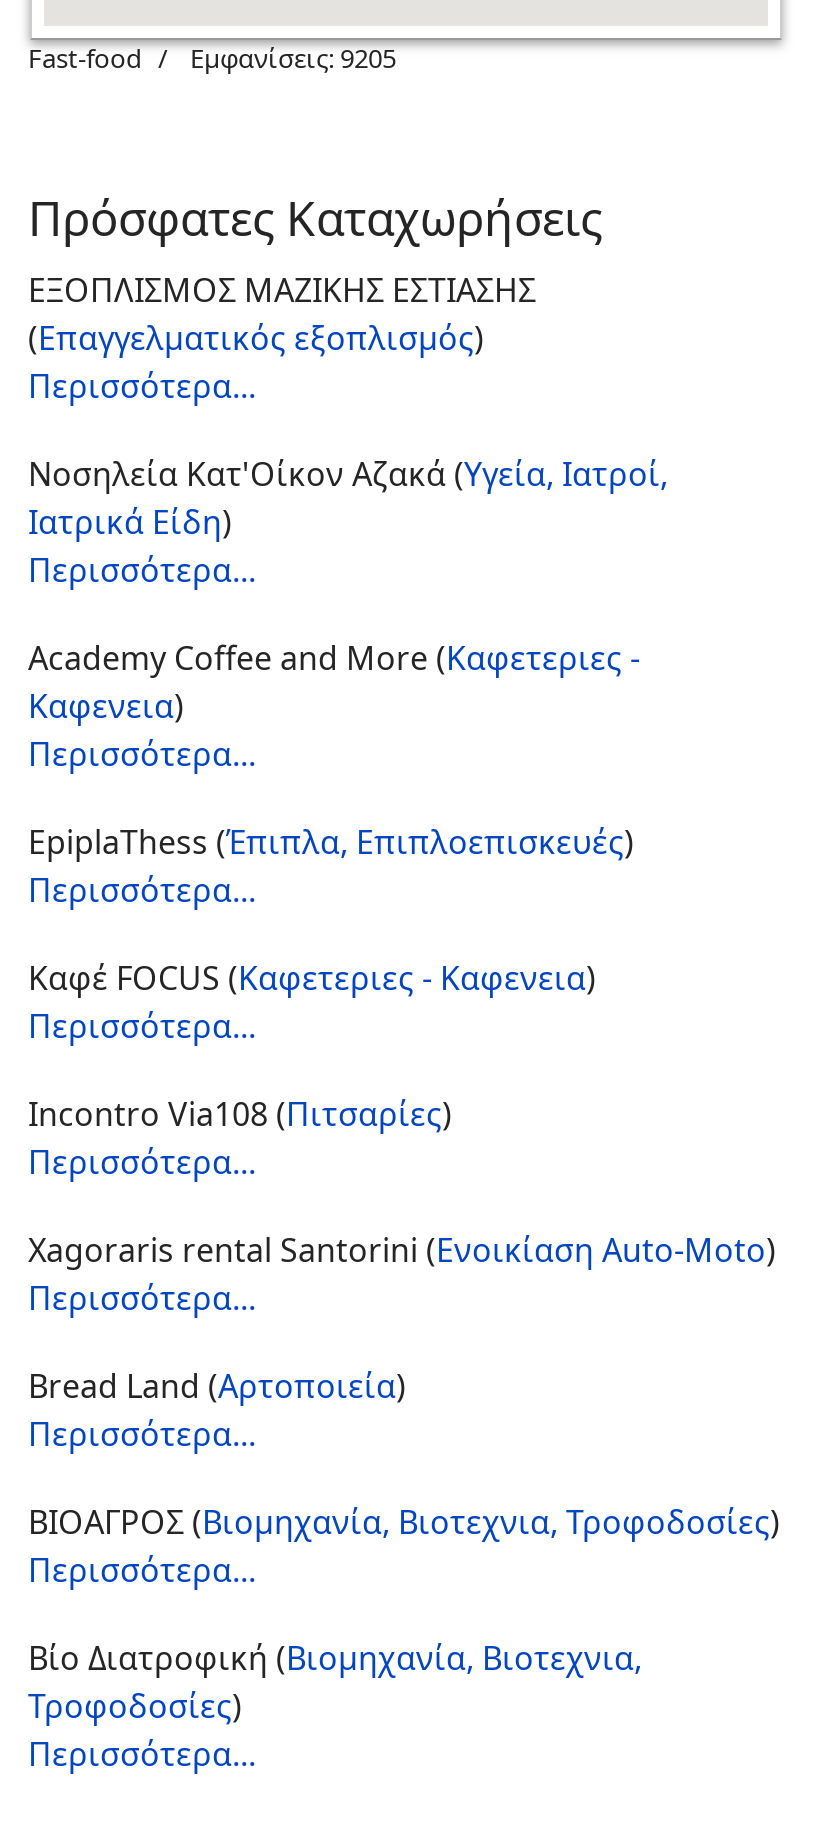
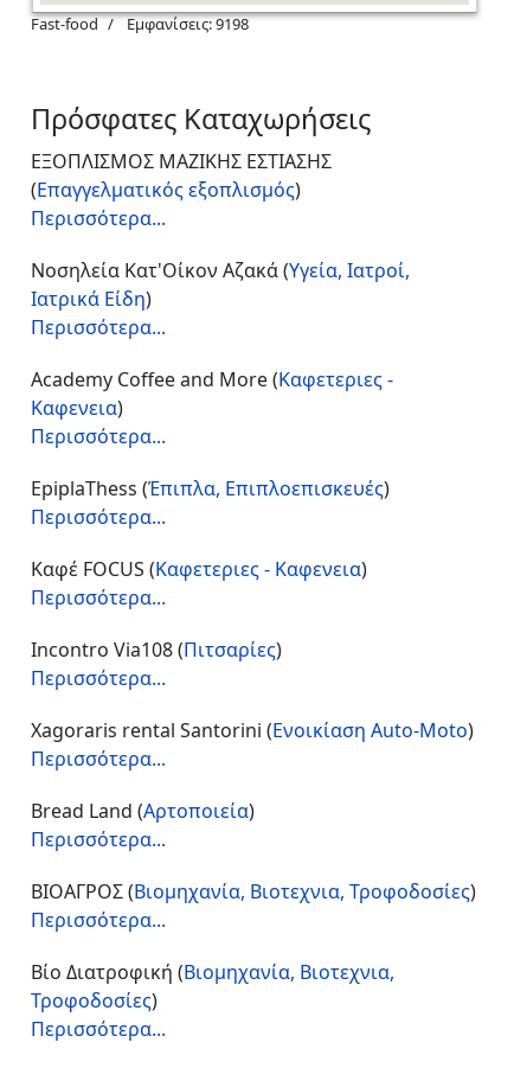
- Fast-food Εμφανίσεις: 9205
+ Fast-food Εμφανίσεις: 9198
